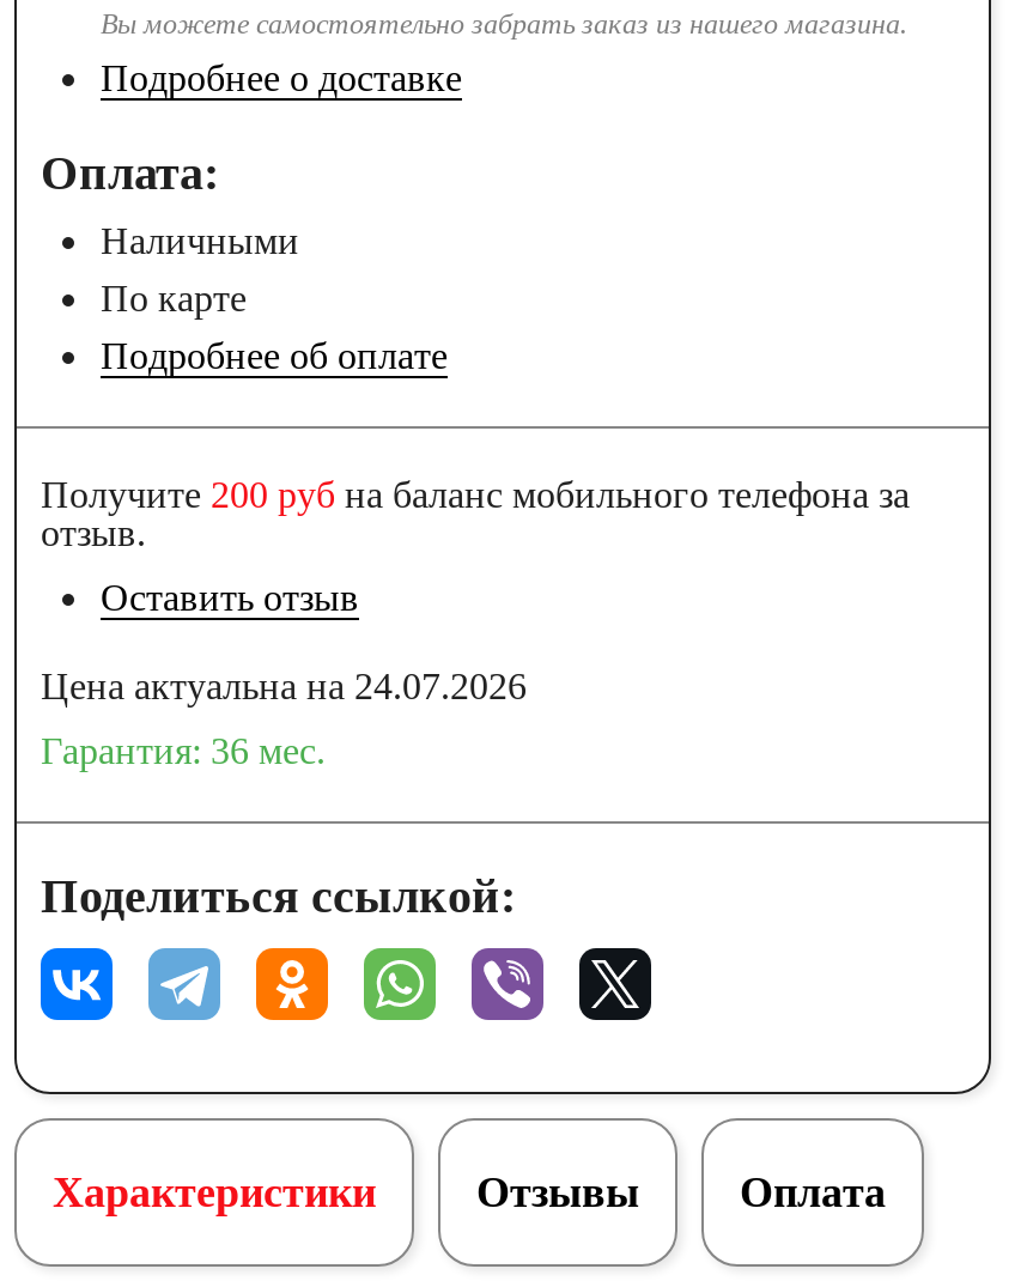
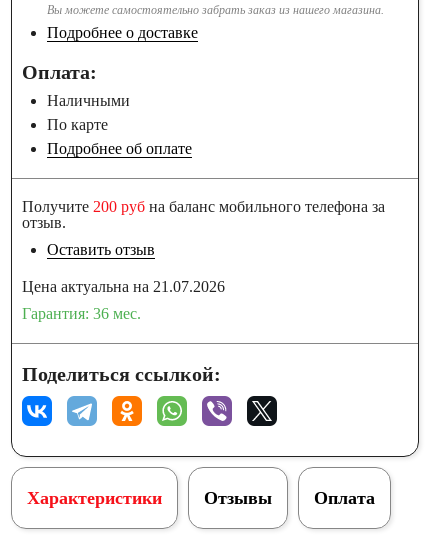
- Цена актуальна на 24.07.2026
+ Цена актуальна на 21.07.2026
